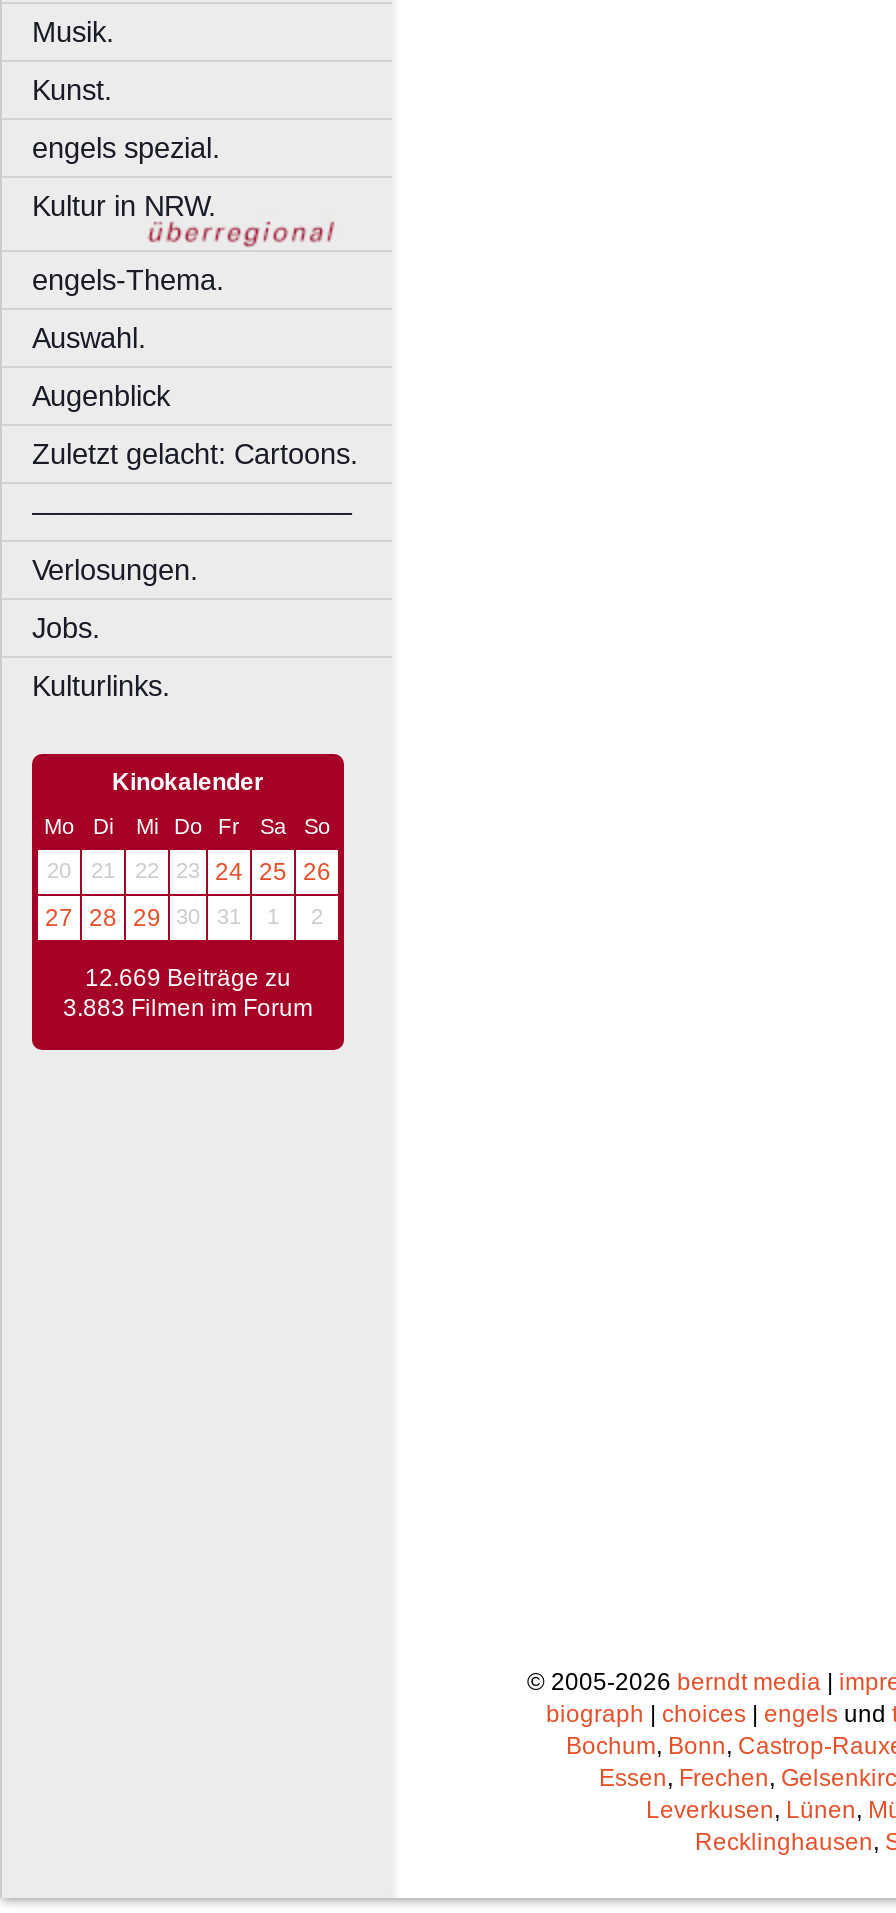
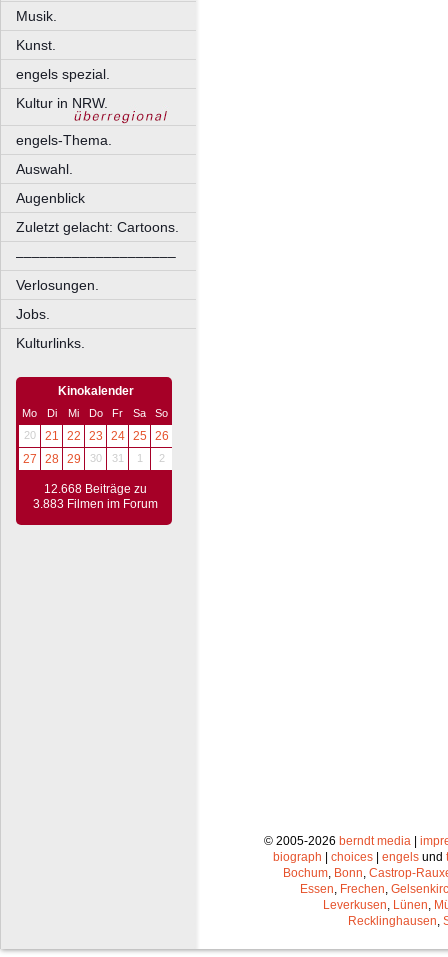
- 12.669 Beiträge zu
+ 12.668 Beiträge zu
